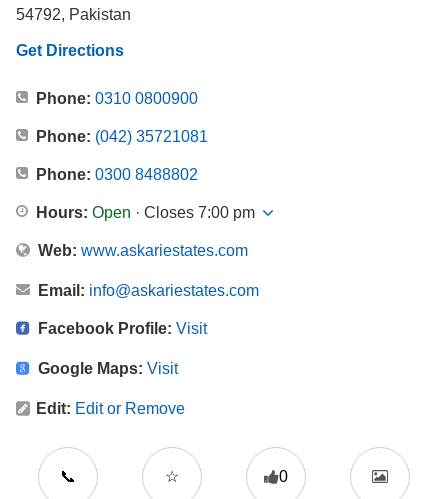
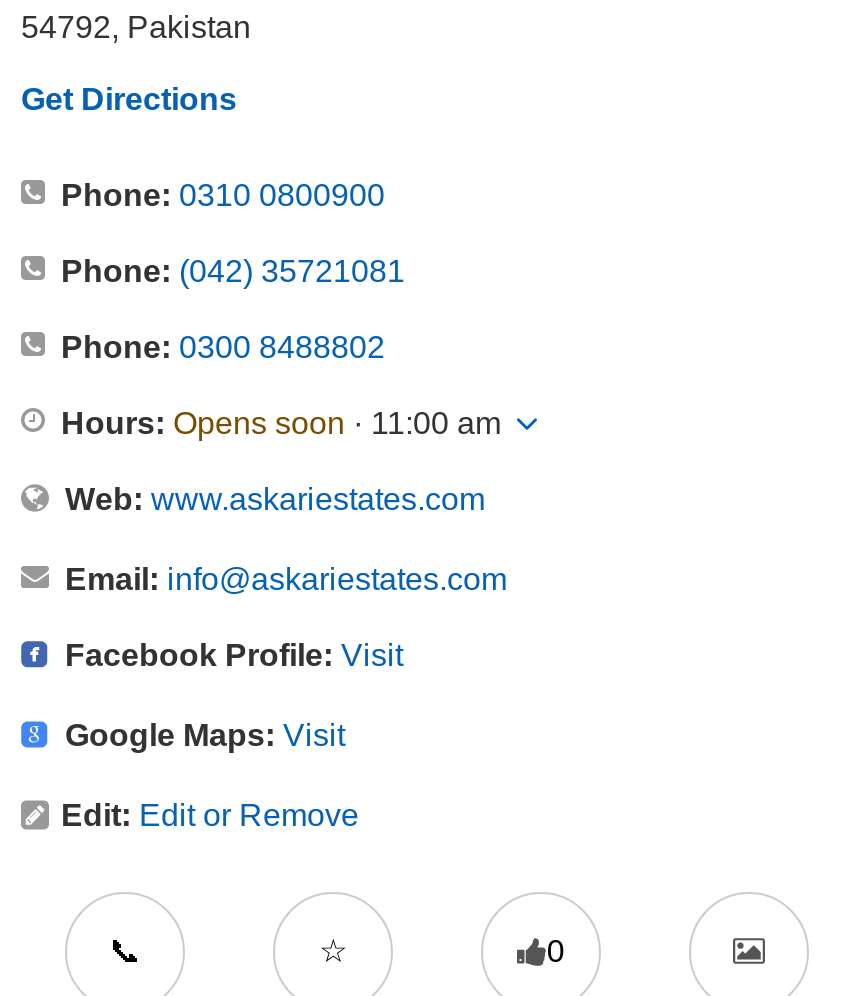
- Hours: Open · Closes 7:00 pm
+ Hours: Opens soon · 11:00 am
